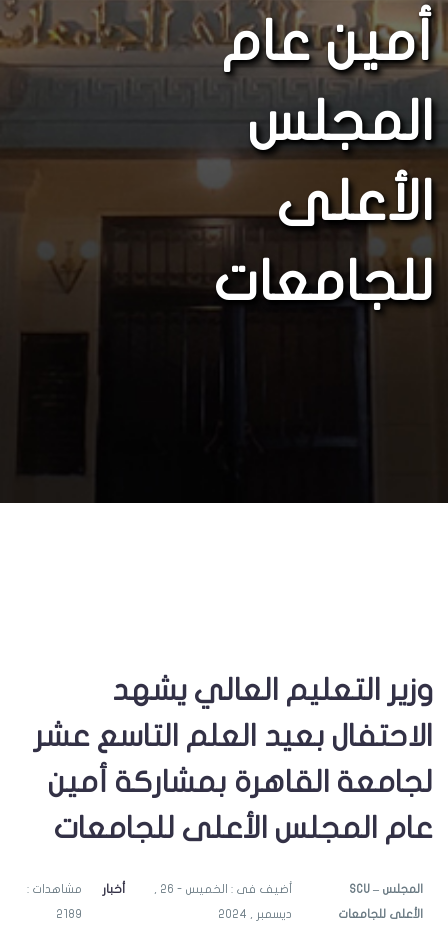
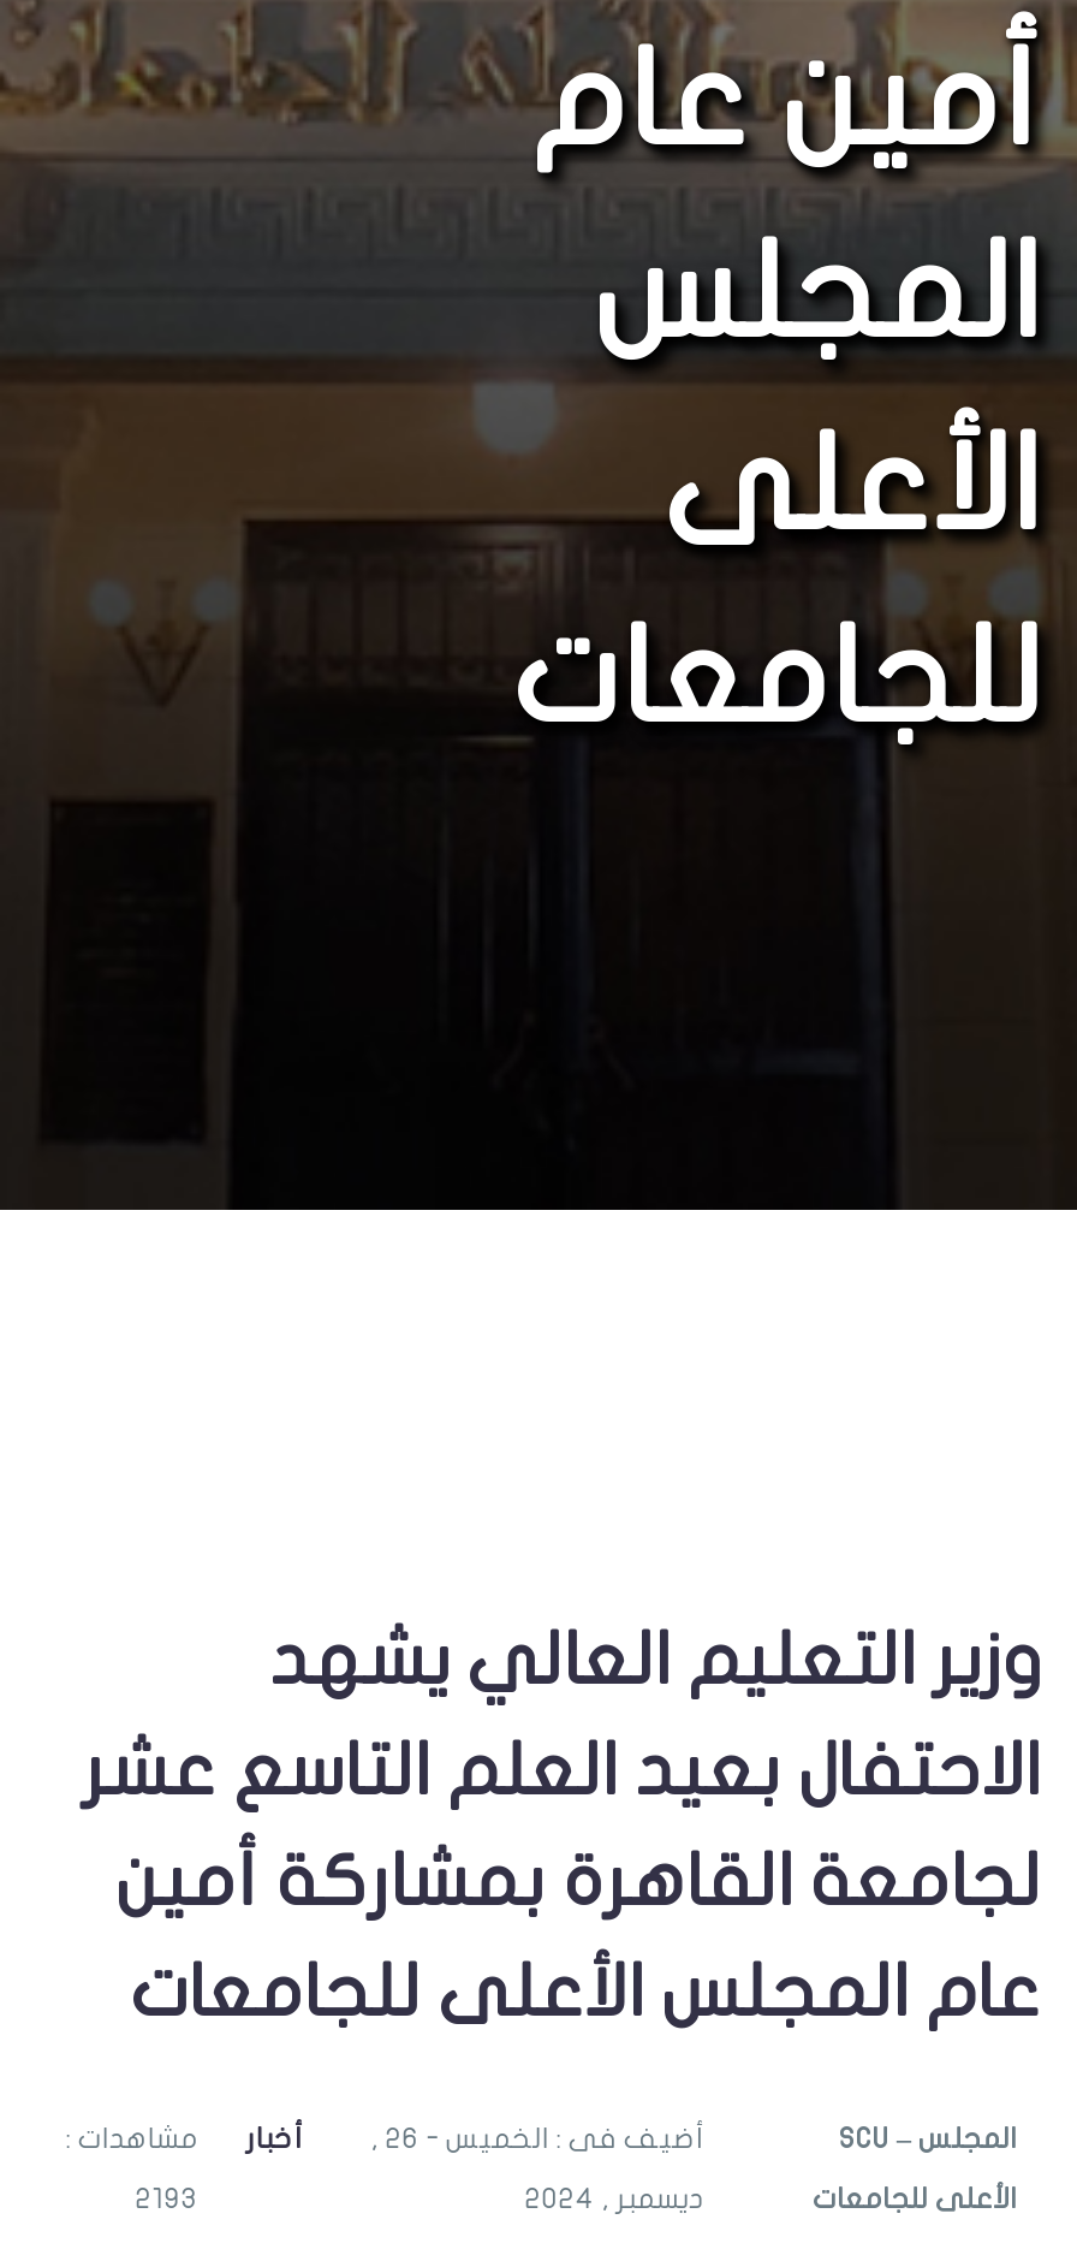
- 2189
+ 2193
